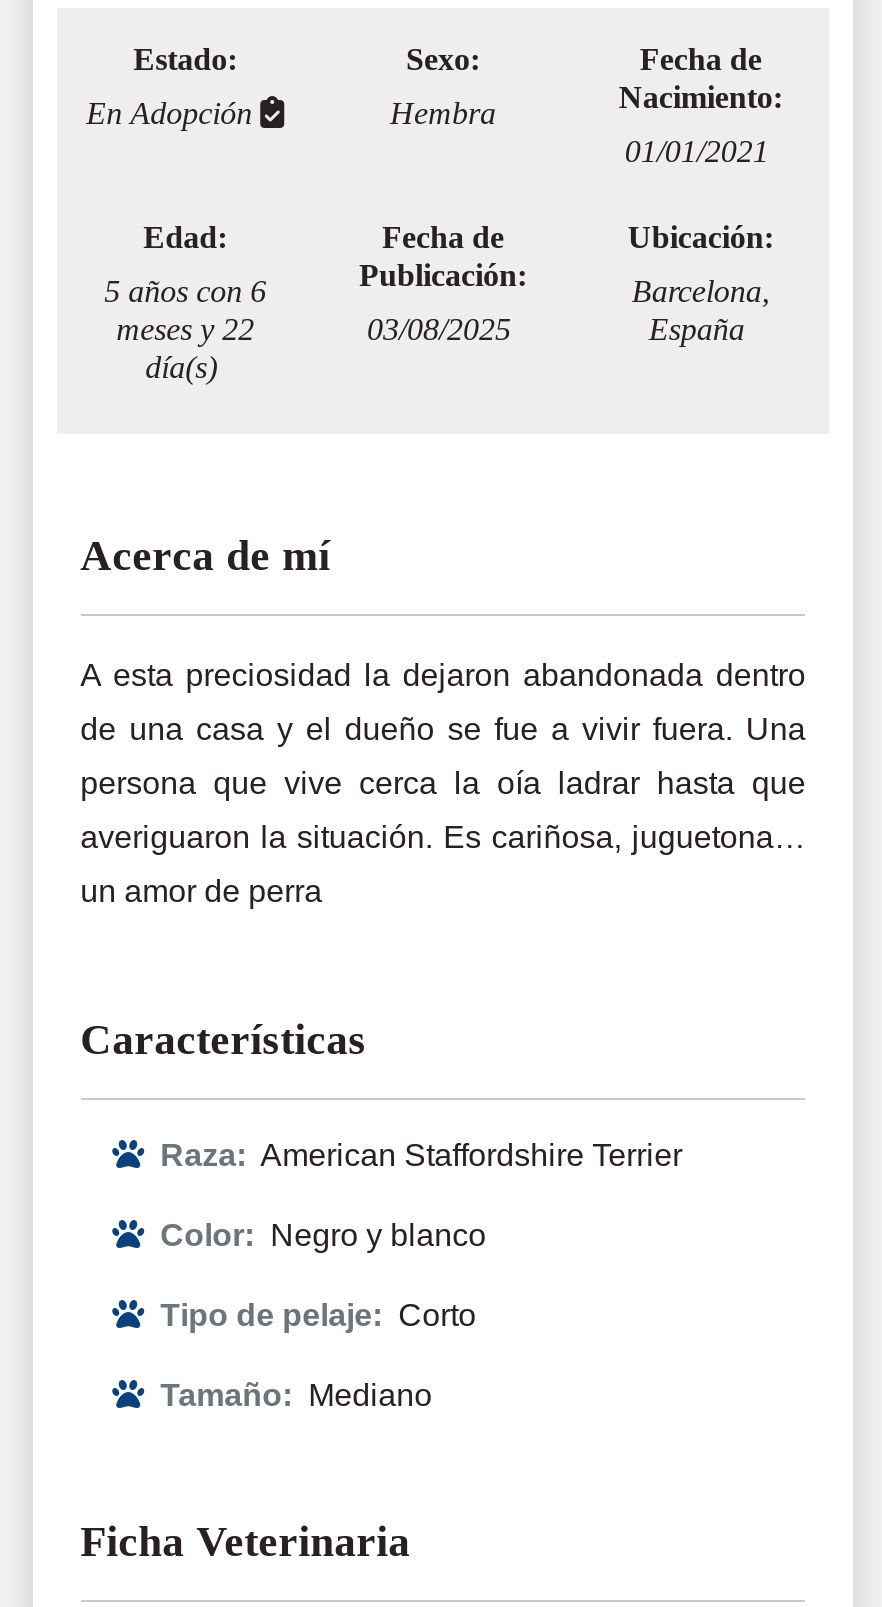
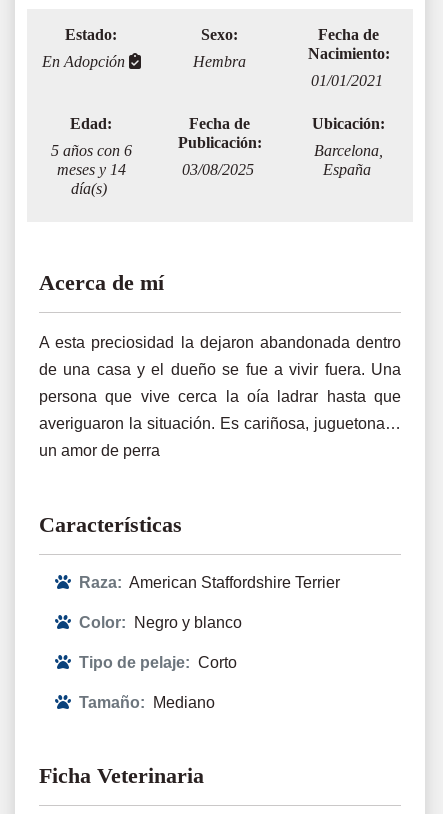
- meses y 22
+ meses y 14
